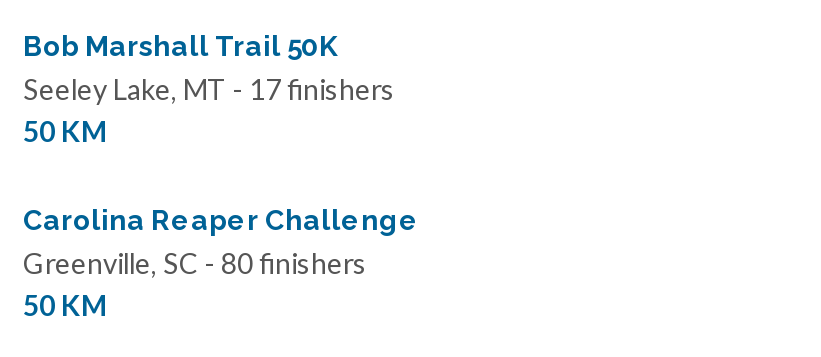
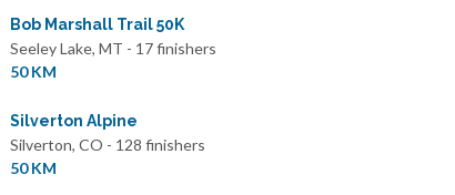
- Carolina Reaper Challenge
- Greenville, SC - 80 finishers
+ Silverton Alpine
+ Silverton, CO - 128 finishers
